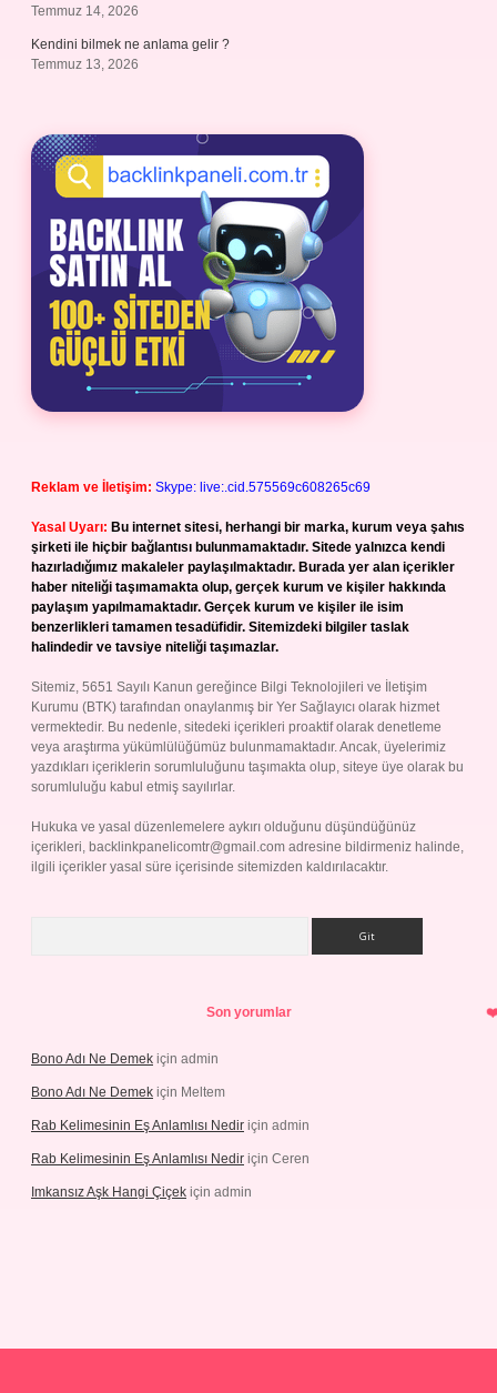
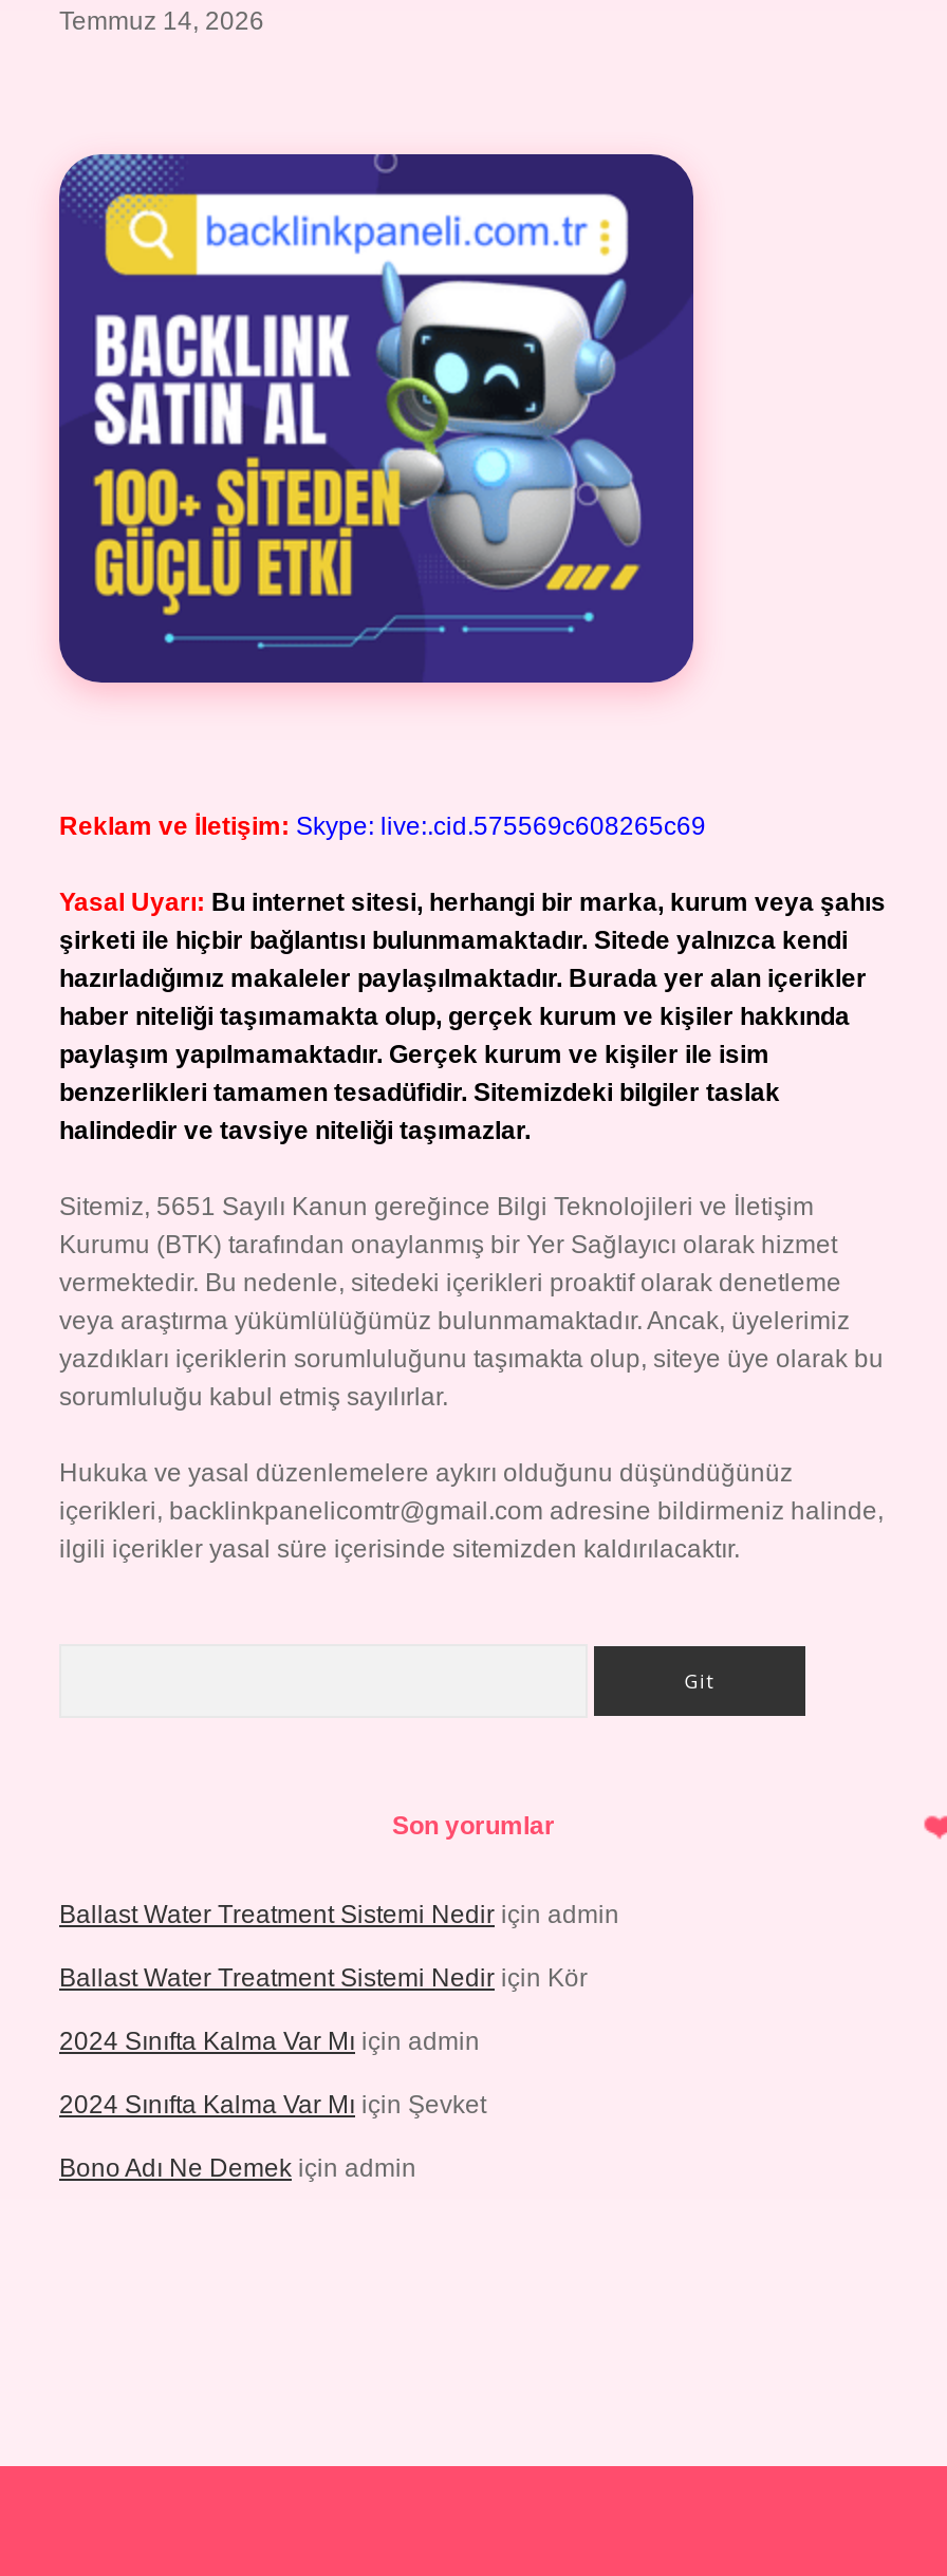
- Kendini bilmek ne anlama gelir ?
- Temmuz 13, 2026

+ Ballast Water Treatment Sistemi Nedir için admin
+ Ballast Water Treatment Sistemi Nedir için Kör
+ 2024 Sınıfta Kalma Var Mı için admin
+ 2024 Sınıfta Kalma Var Mı için Şevket

moved down: Bono Adı Ne Demek için admin

- Bono Adı Ne Demek için Meltem
- Rab Kelimesinin Eş Anlamlısı Nedir için admin
- Rab Kelimesinin Eş Anlamlısı Nedir için Ceren
- Imkansız Aşk Hangi Çiçek için admin
